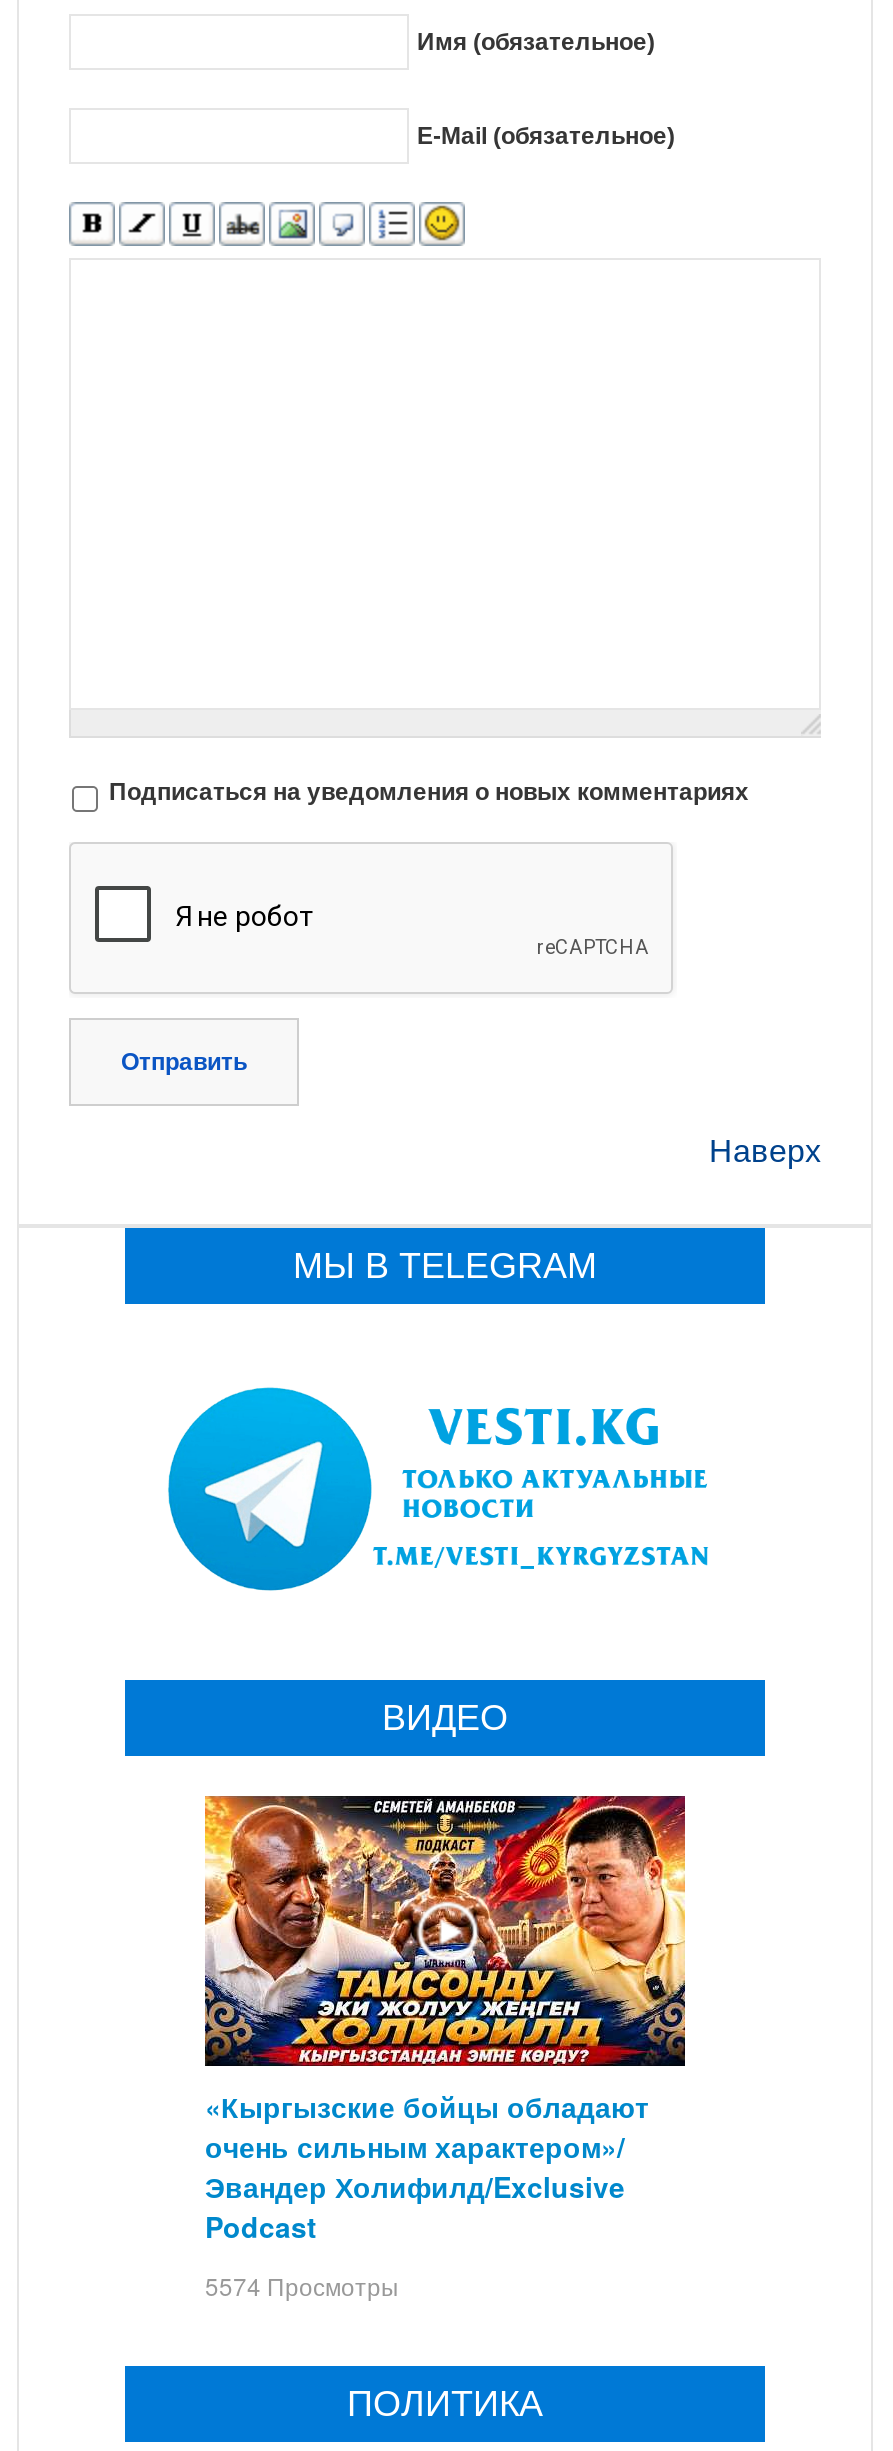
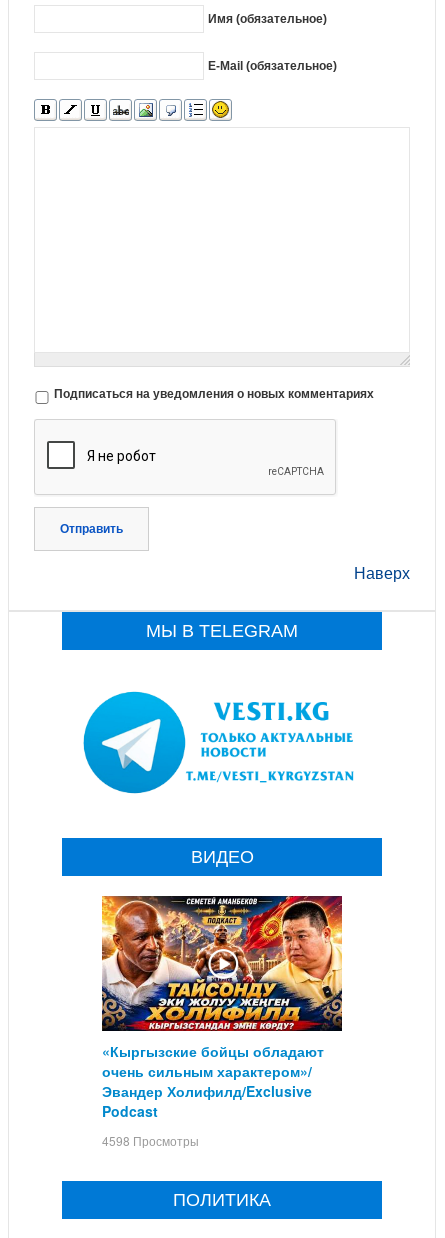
- 5574 Просмотры
+ 4598 Просмотры
